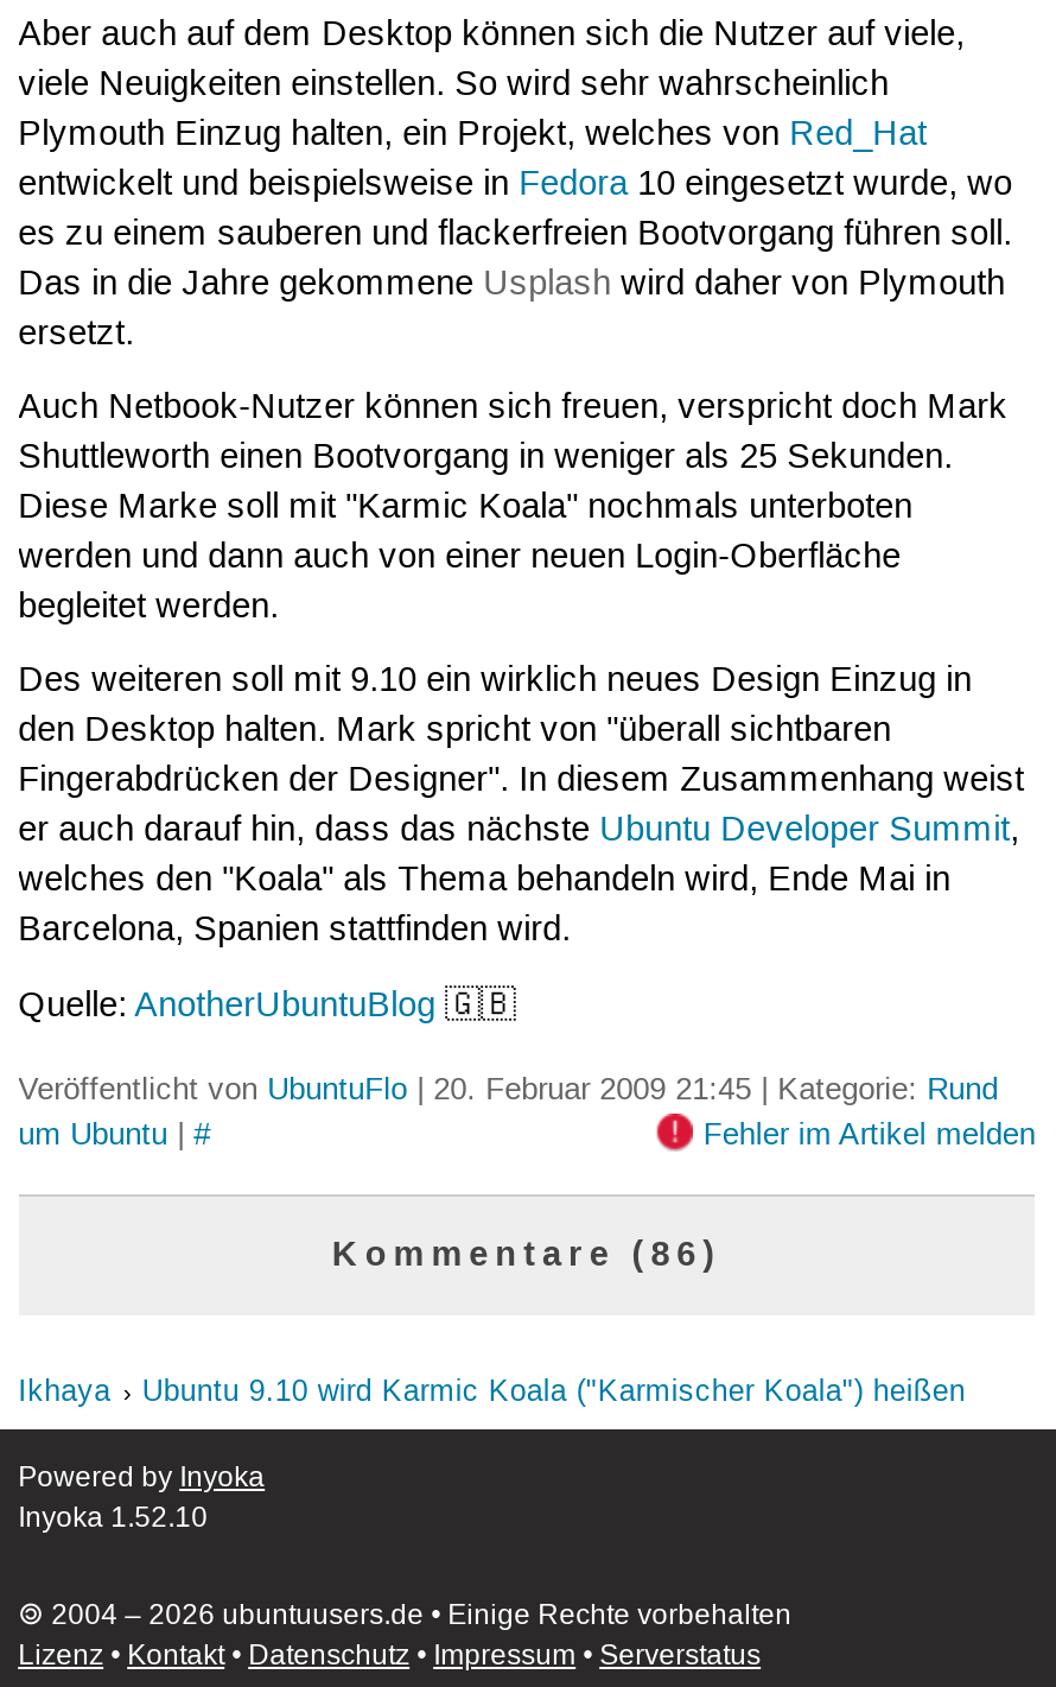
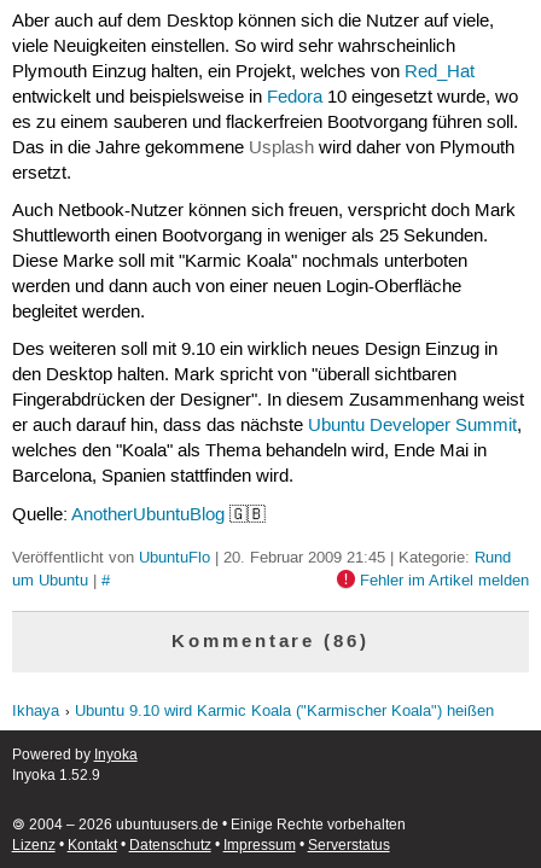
- Inyoka 1.52.10
+ Inyoka 1.52.9
